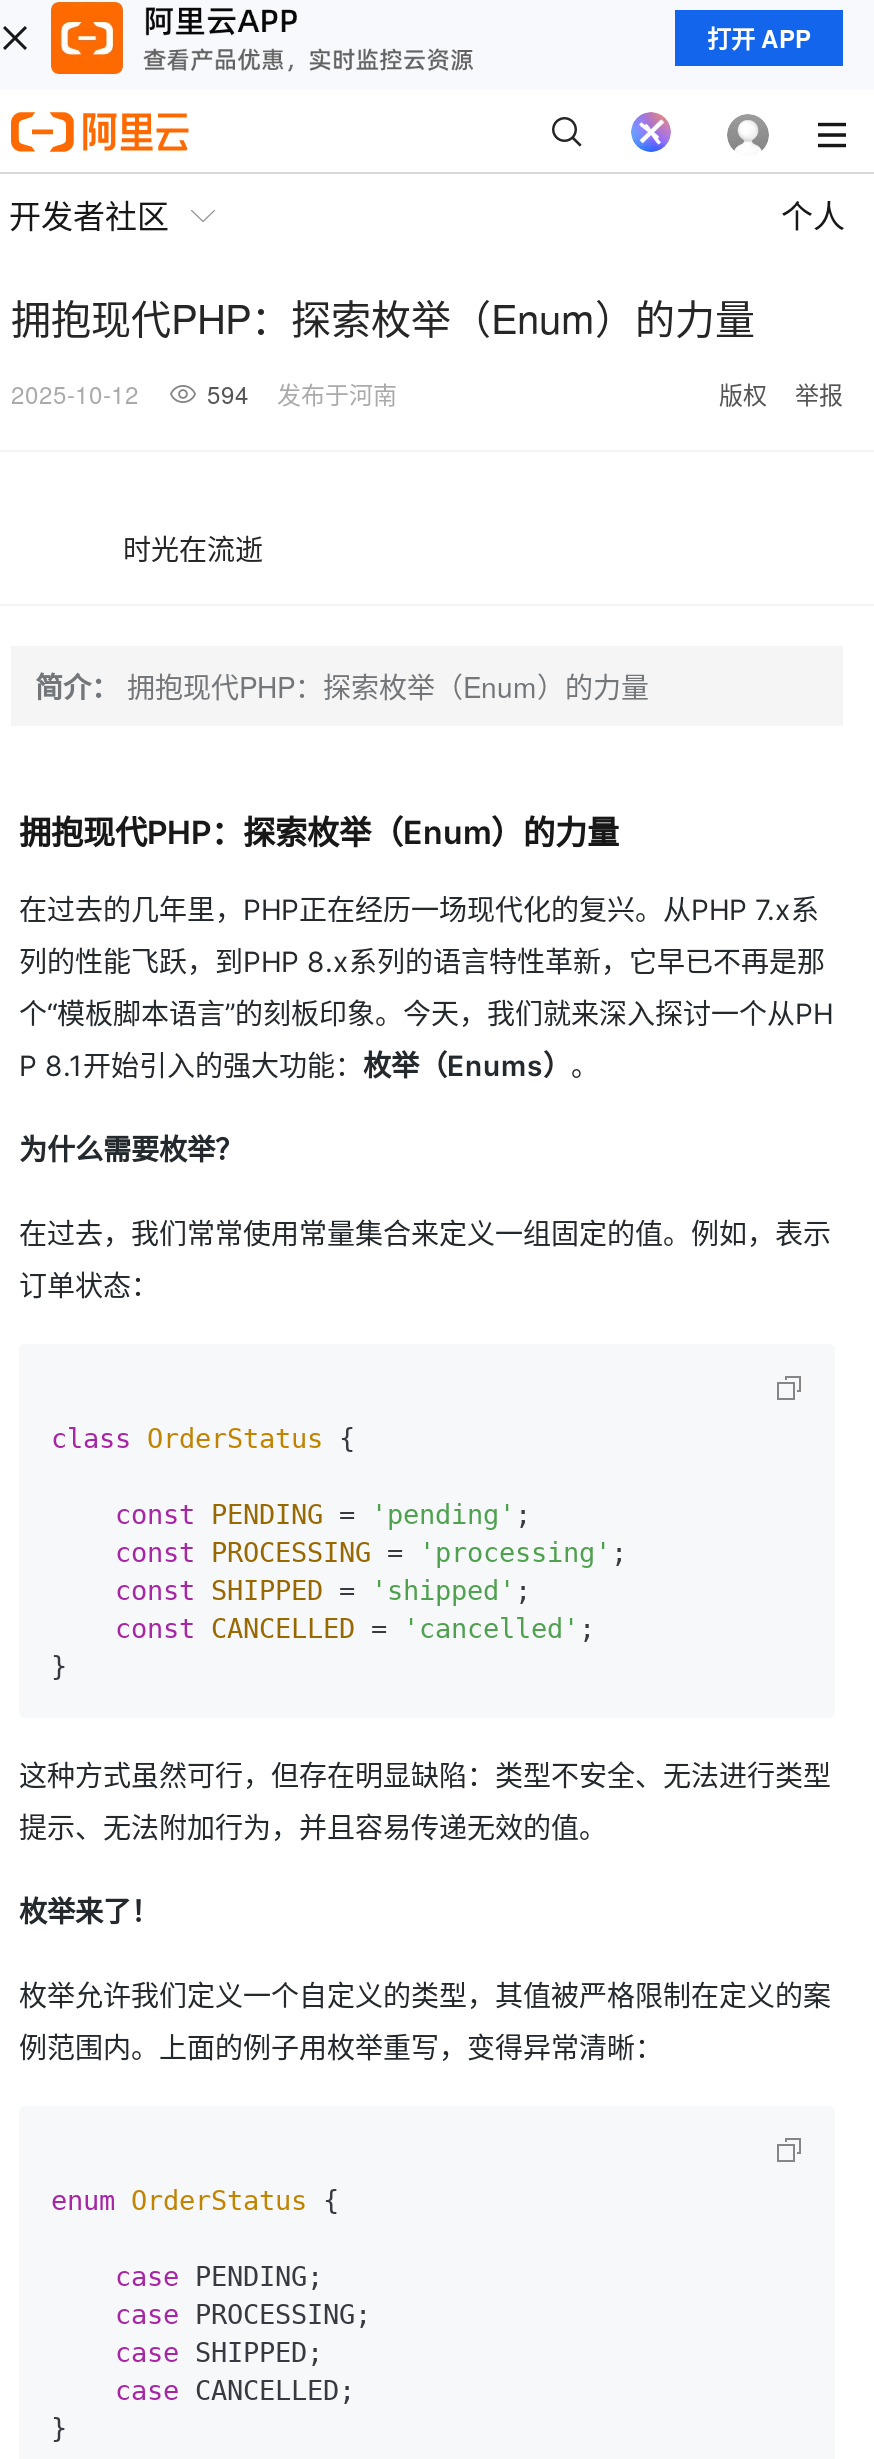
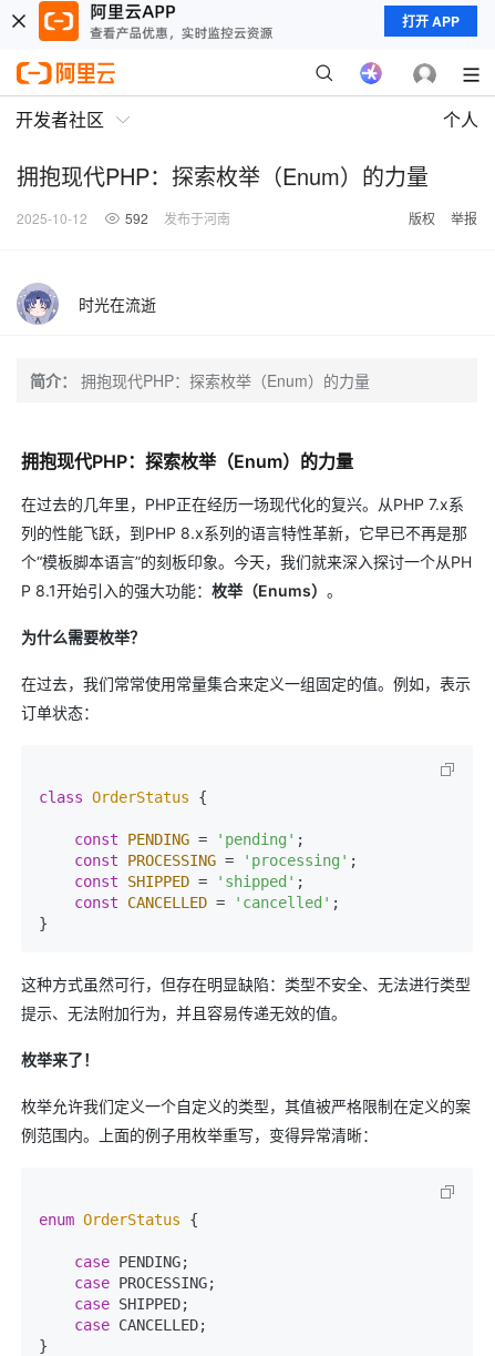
- 2025-10-12 594 发布于河南
+ 2025-10-12 592 发布于河南

+ [image]
